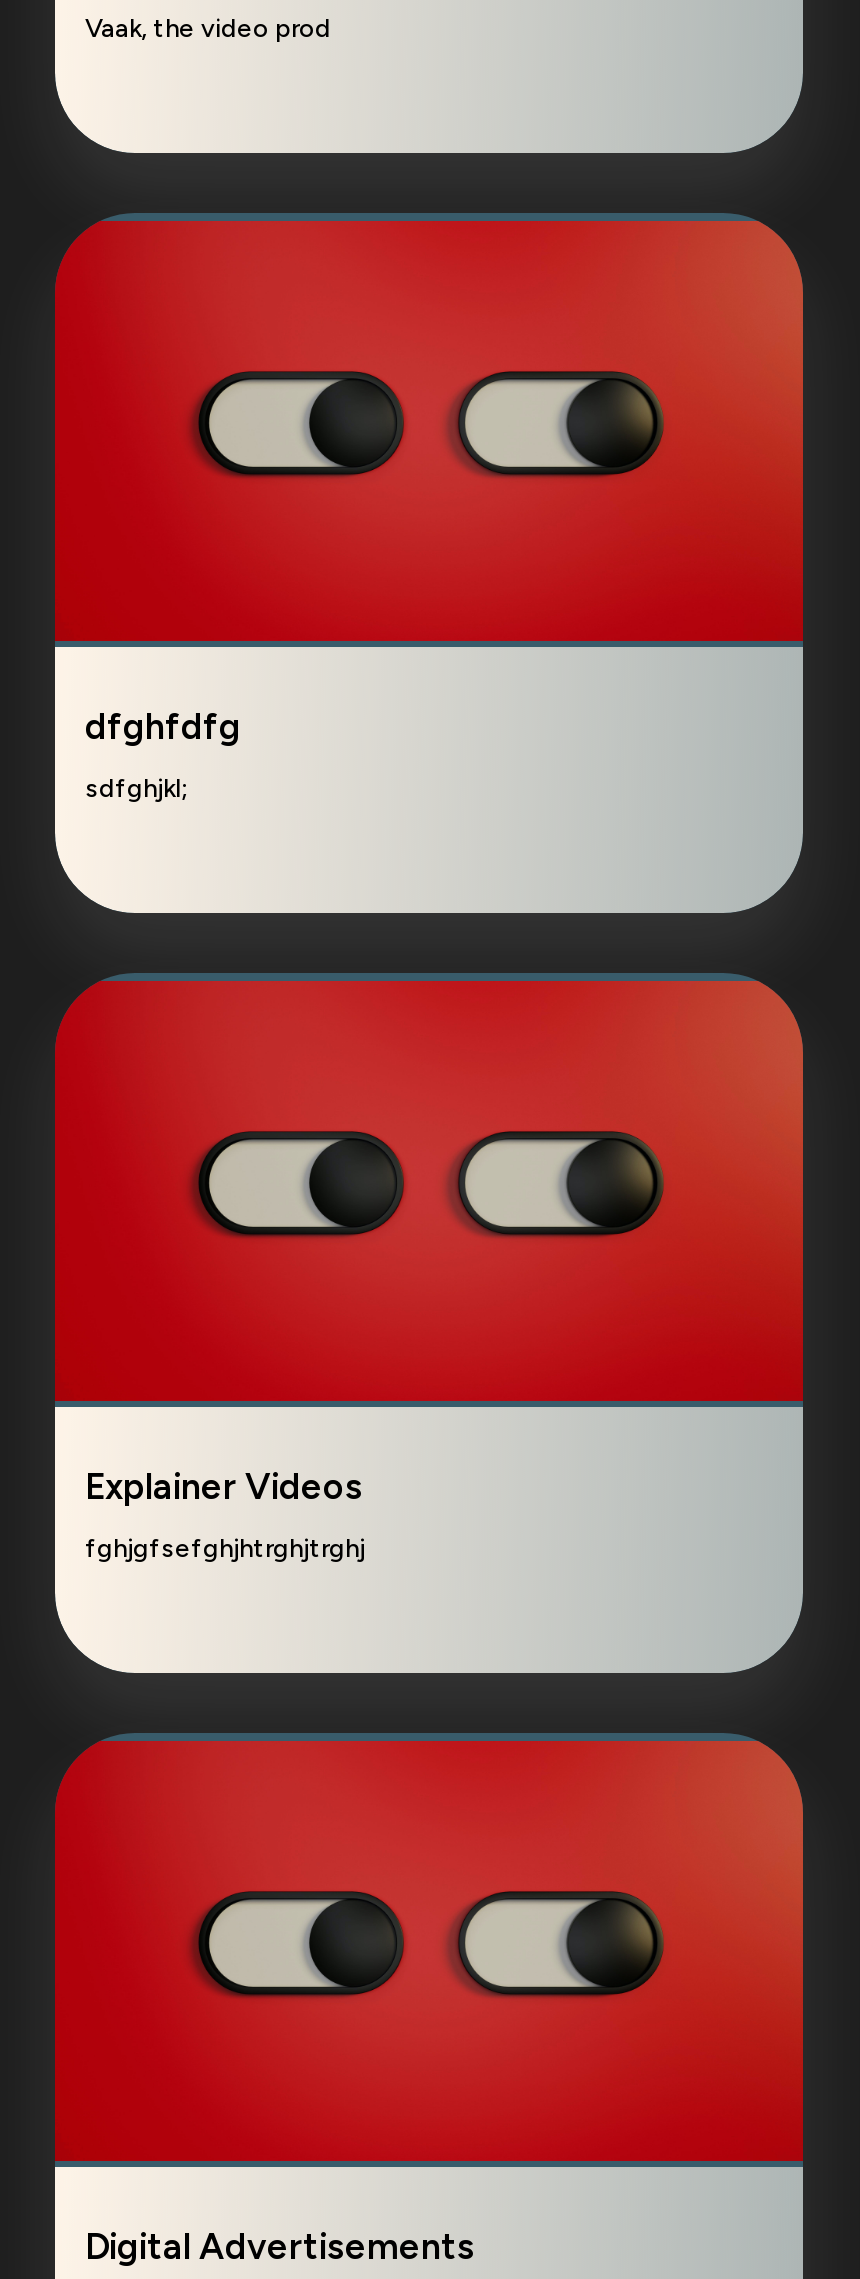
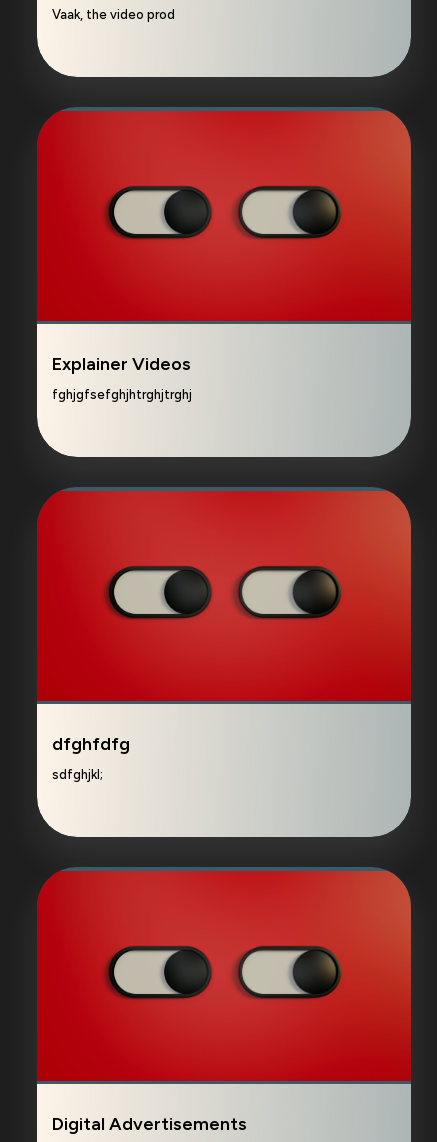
moved down: dfghfdfg | sdfghjkl;

moved up: [image]

moved up: Explainer Videos | fghjgfsefghjhtrghjtrghj

moved up: [image]
